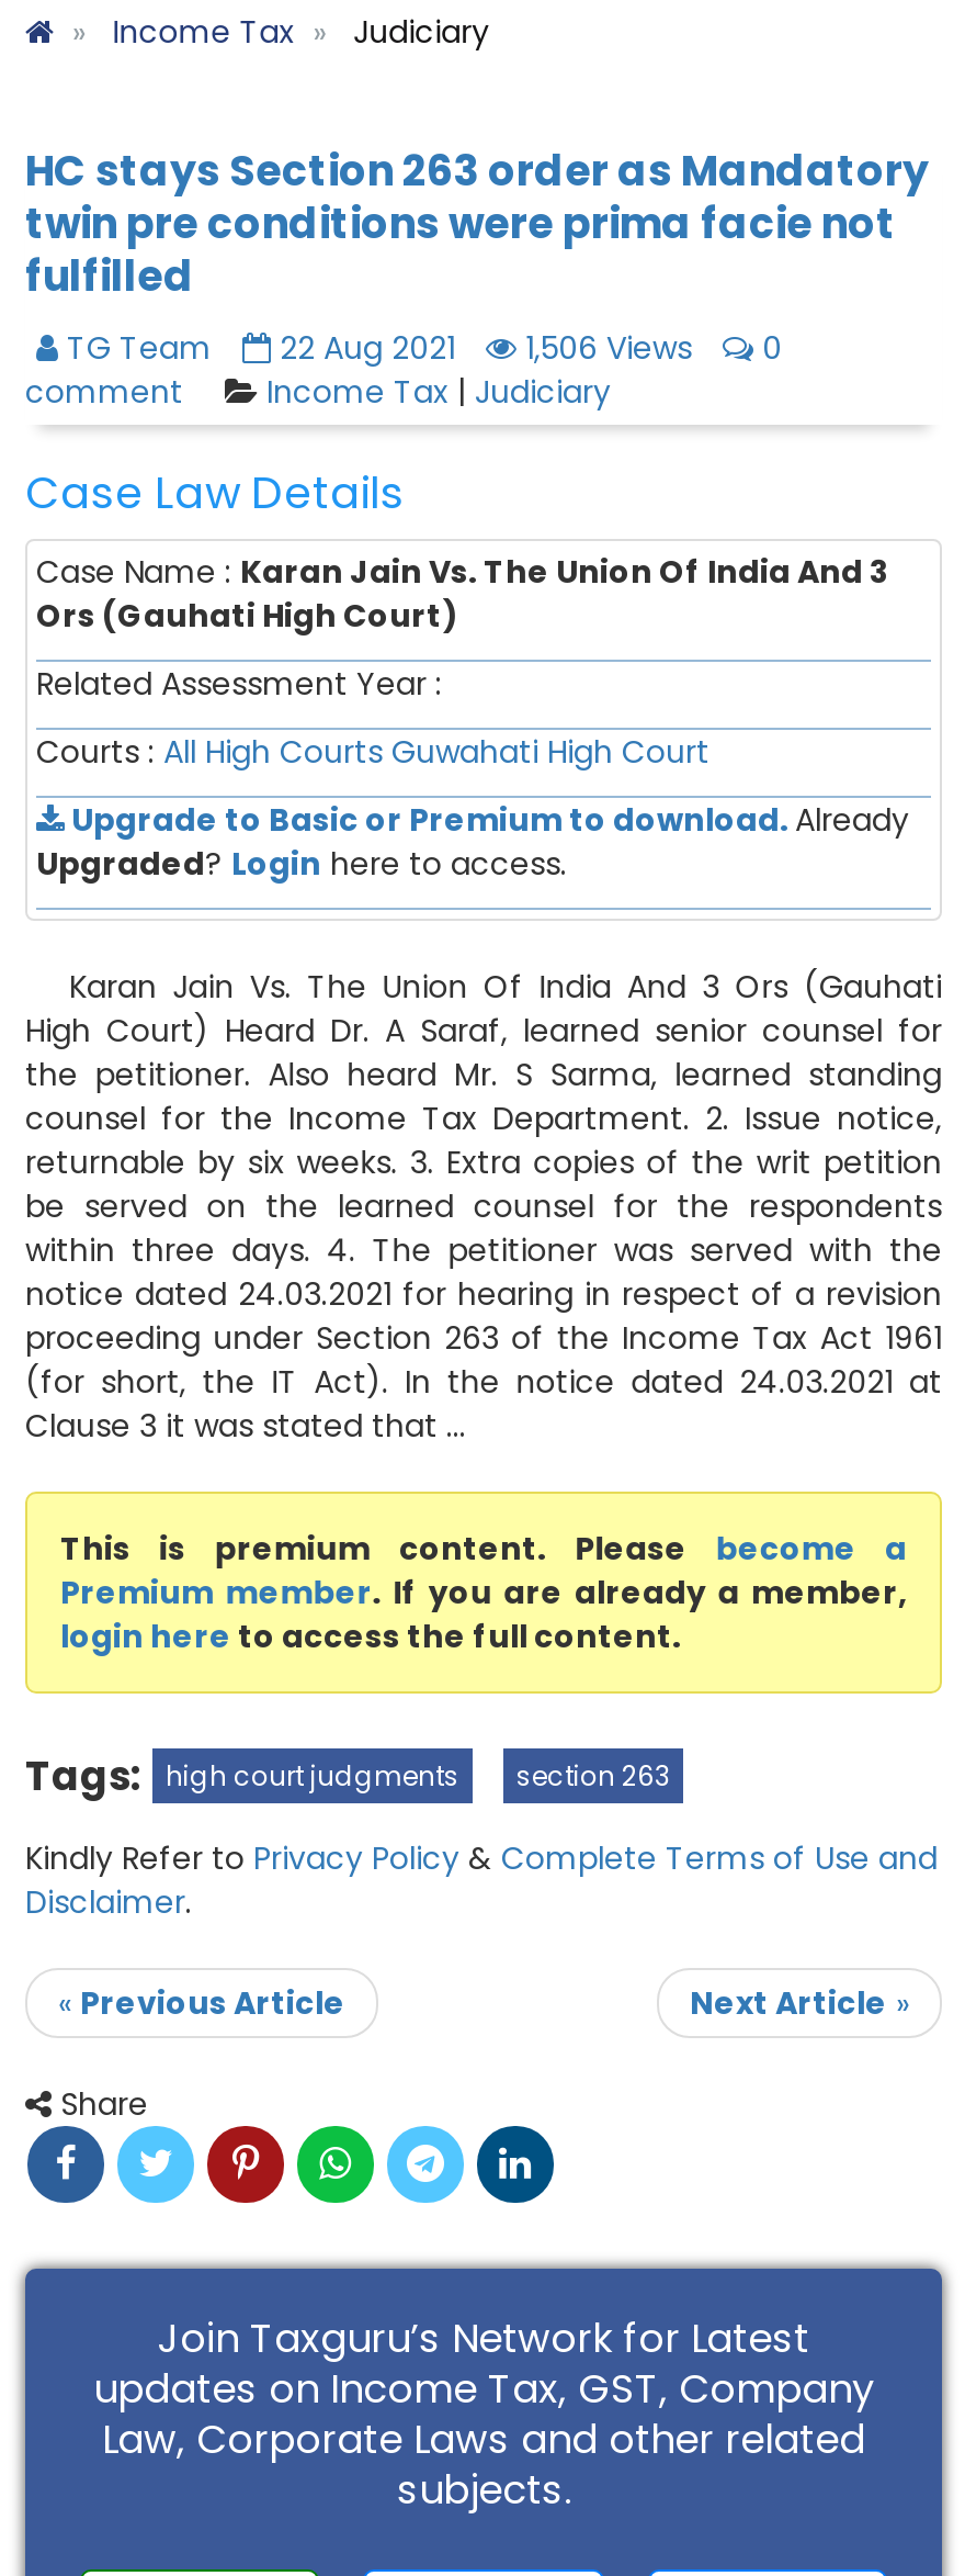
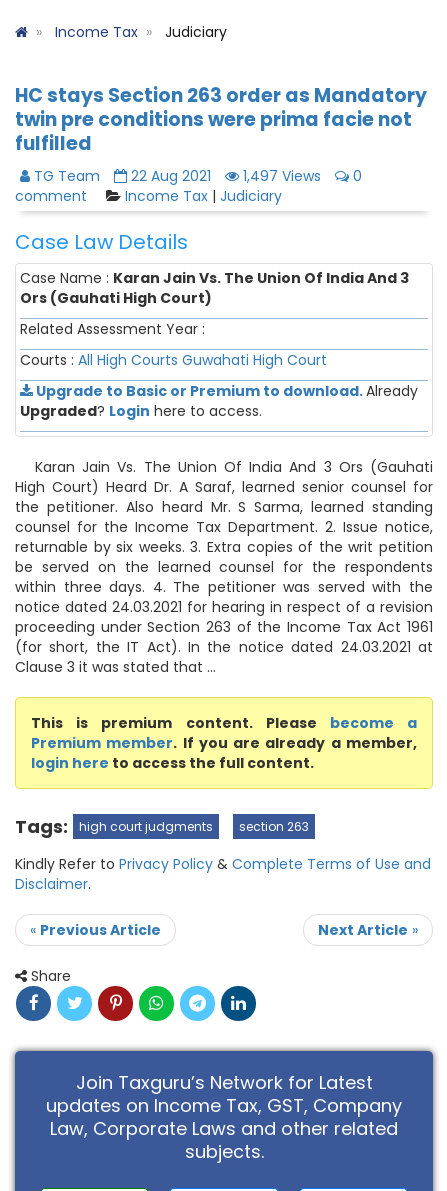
- TG Team 22 Aug 2021 1,506 Views 0
+ TG Team 22 Aug 2021 1,497 Views 0
